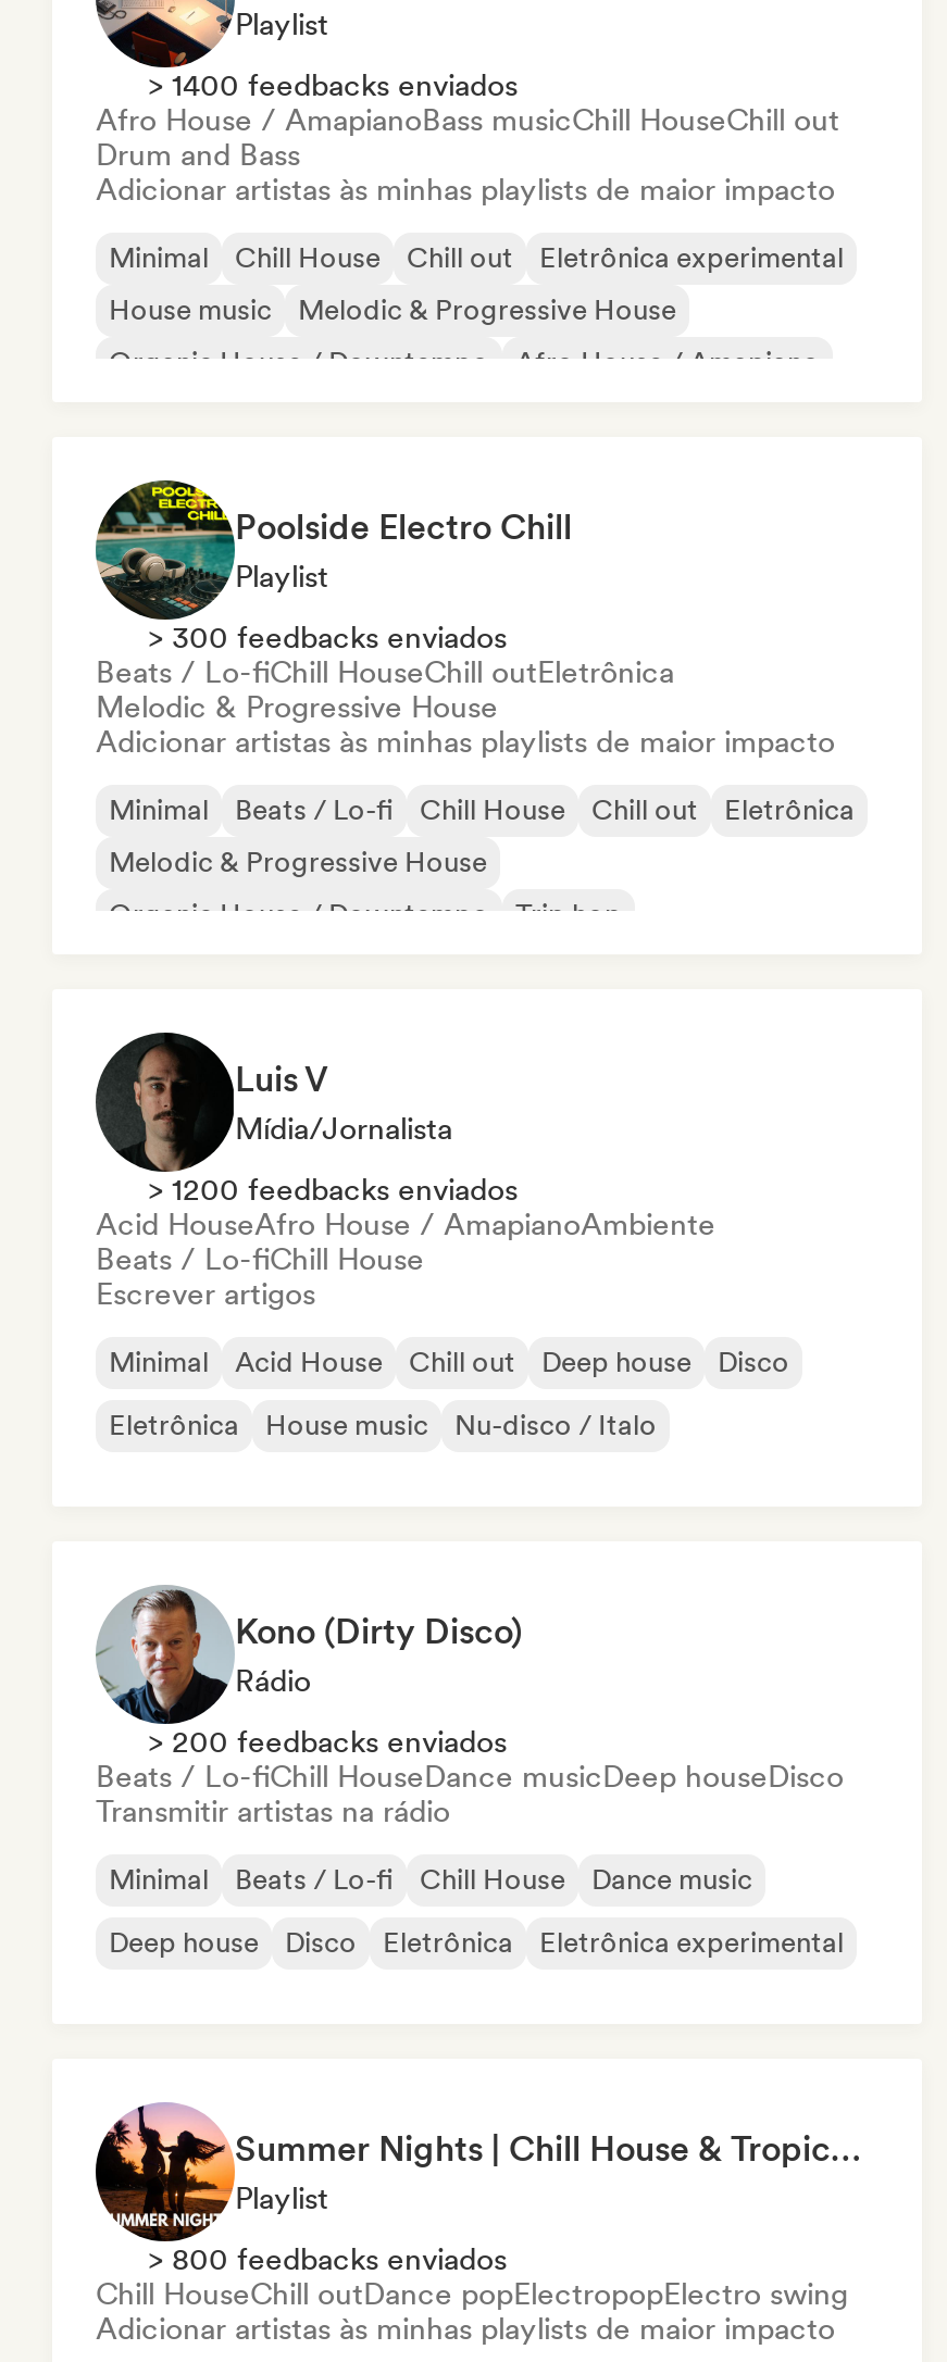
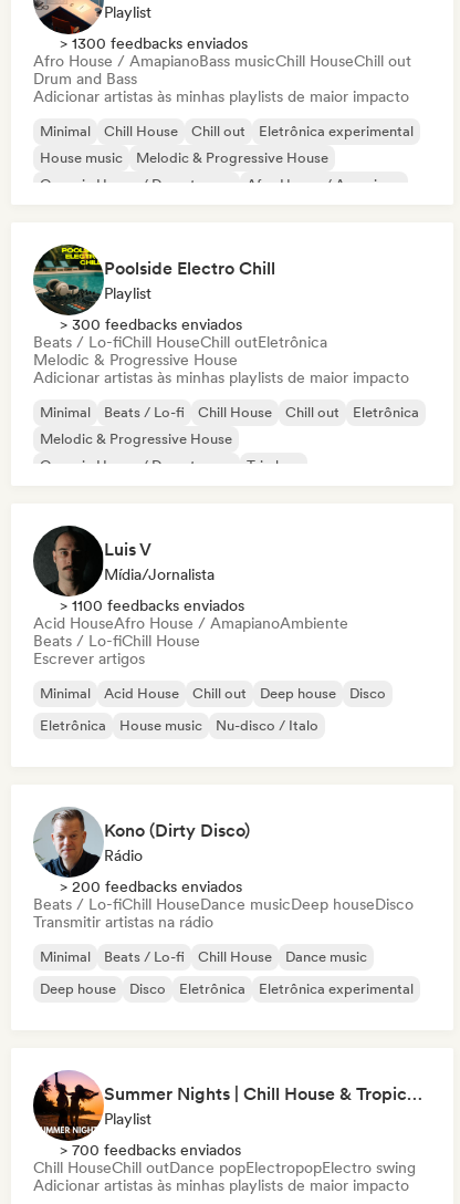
- > 1400 feedbacks enviados
+ > 1300 feedbacks enviados

- > 1200 feedbacks enviados
+ > 1100 feedbacks enviados

- > 800 feedbacks enviados
+ > 700 feedbacks enviados
